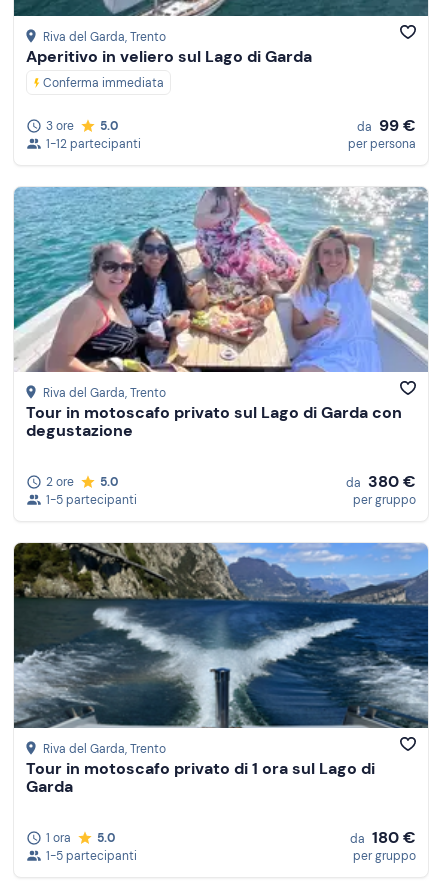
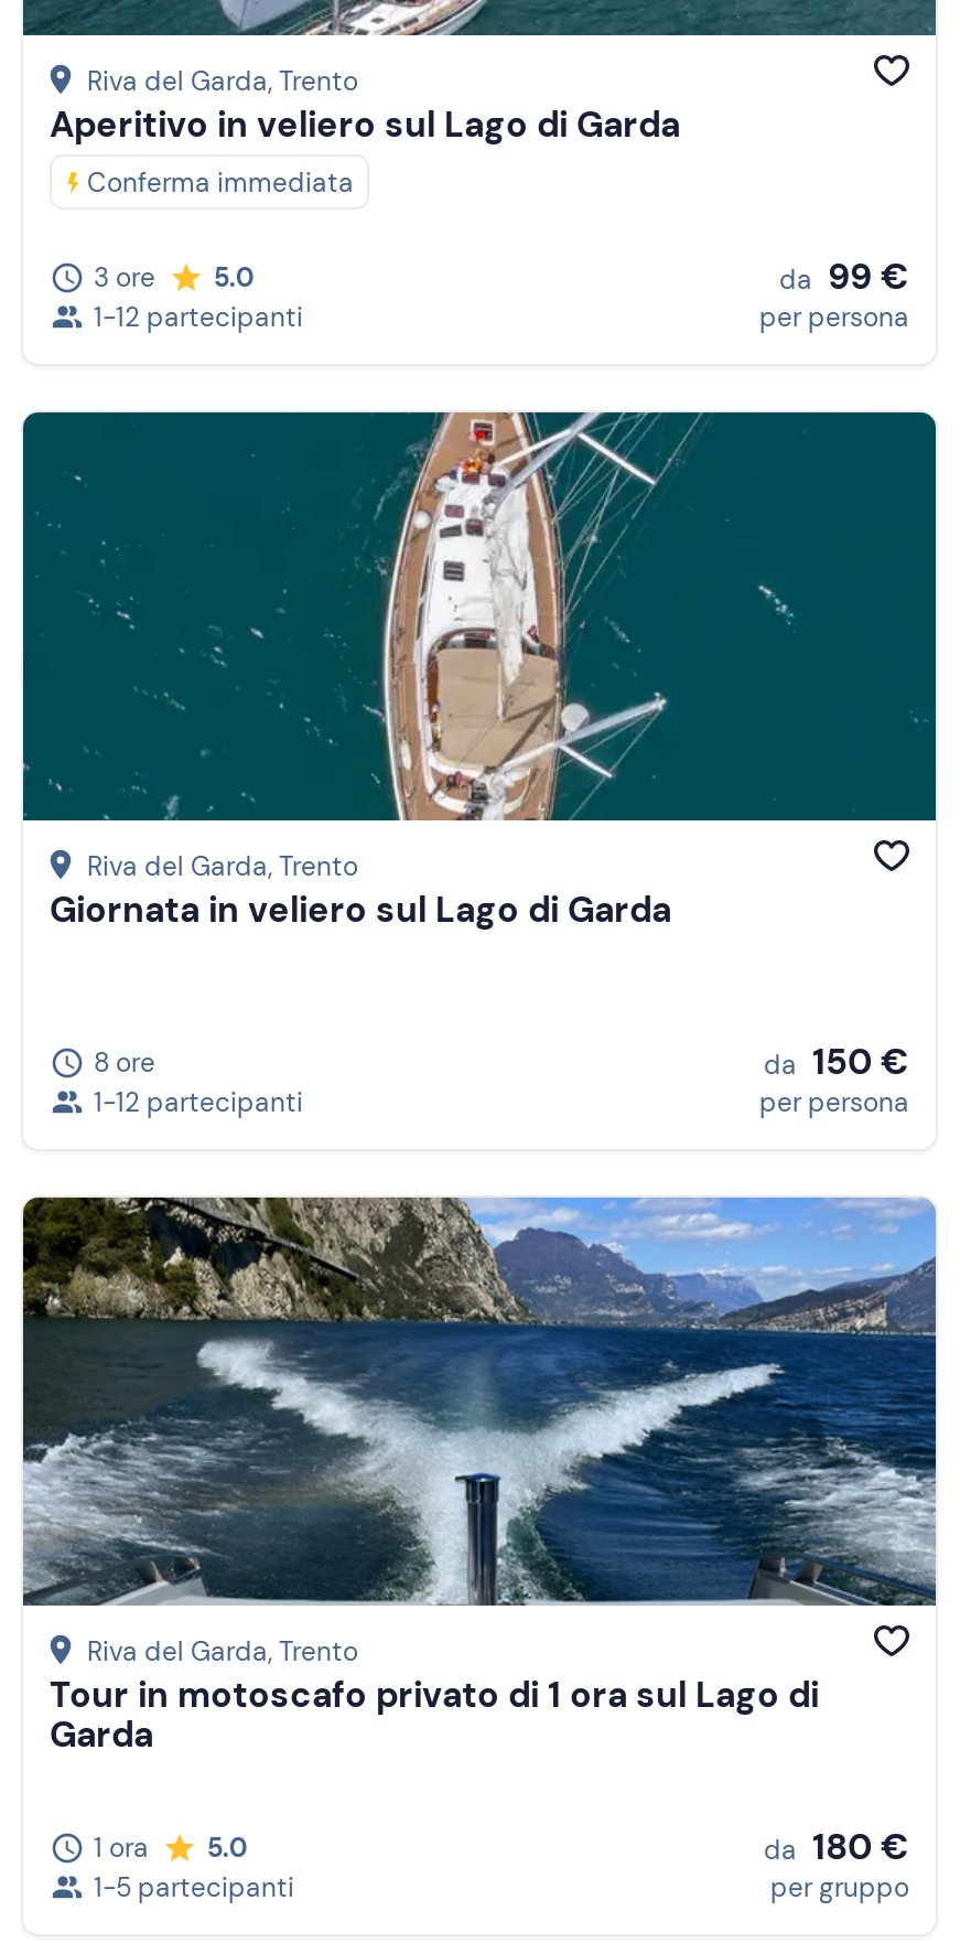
- [image]
- Tour in motoscafo privato sul Lago di Garda con
- degustazione
+ [image]
+ Giornata in veliero sul Lago di Garda

- 2 ore
- 5.0
- 1-5 partecipanti
+ 8 ore
+ 1-12 partecipanti

- da 380 €
- per gruppo
+ da 150 €
+ per persona
